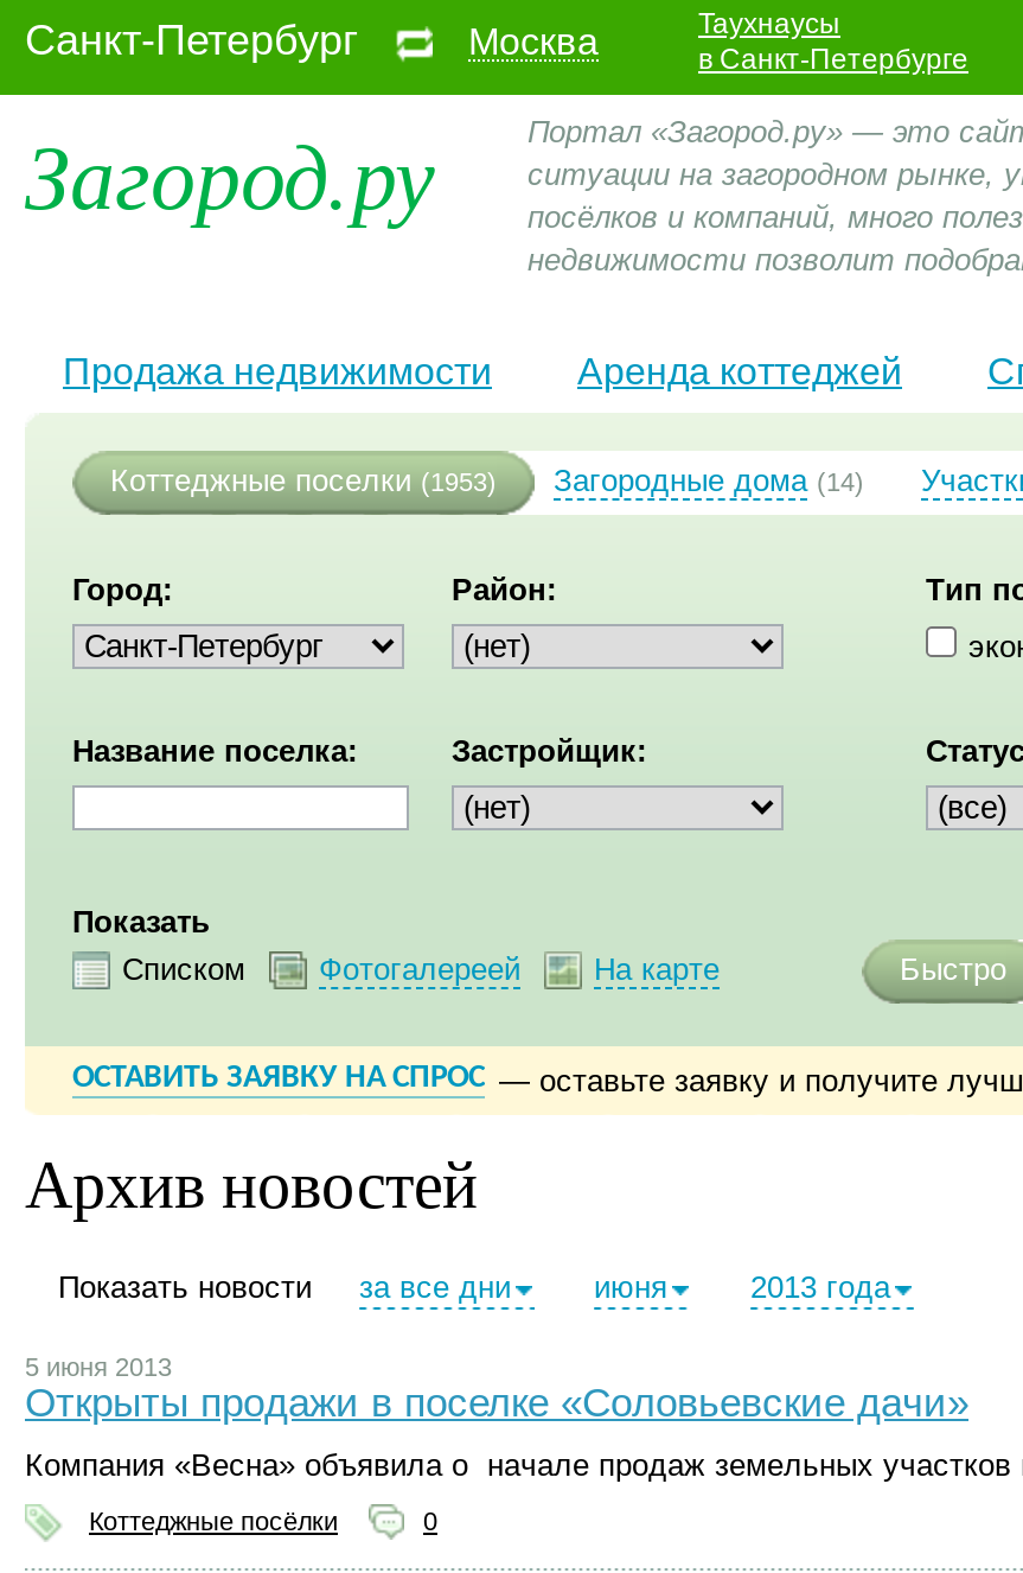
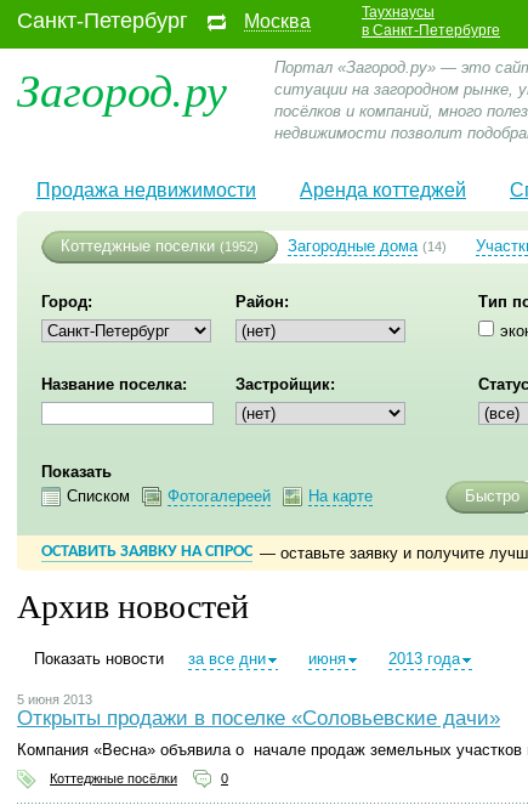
- Коттеджные поселки (1953)
+ Коттеджные поселки (1952)
